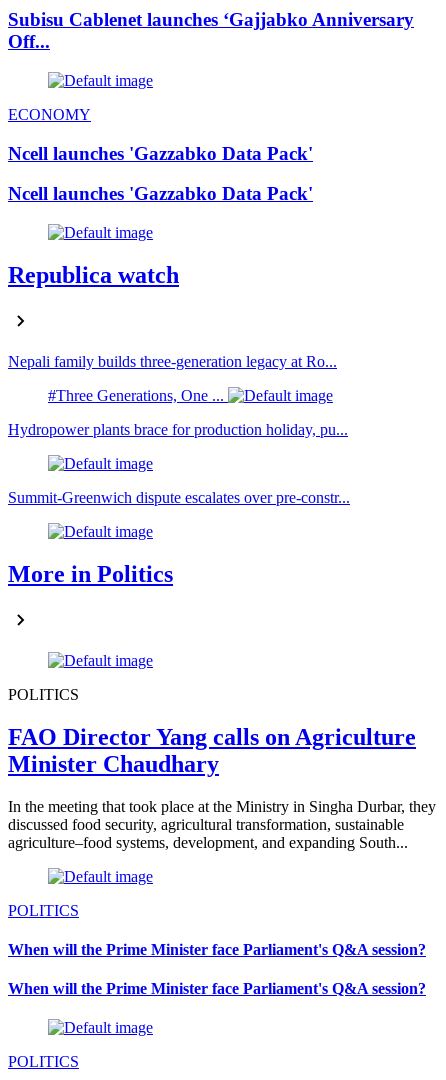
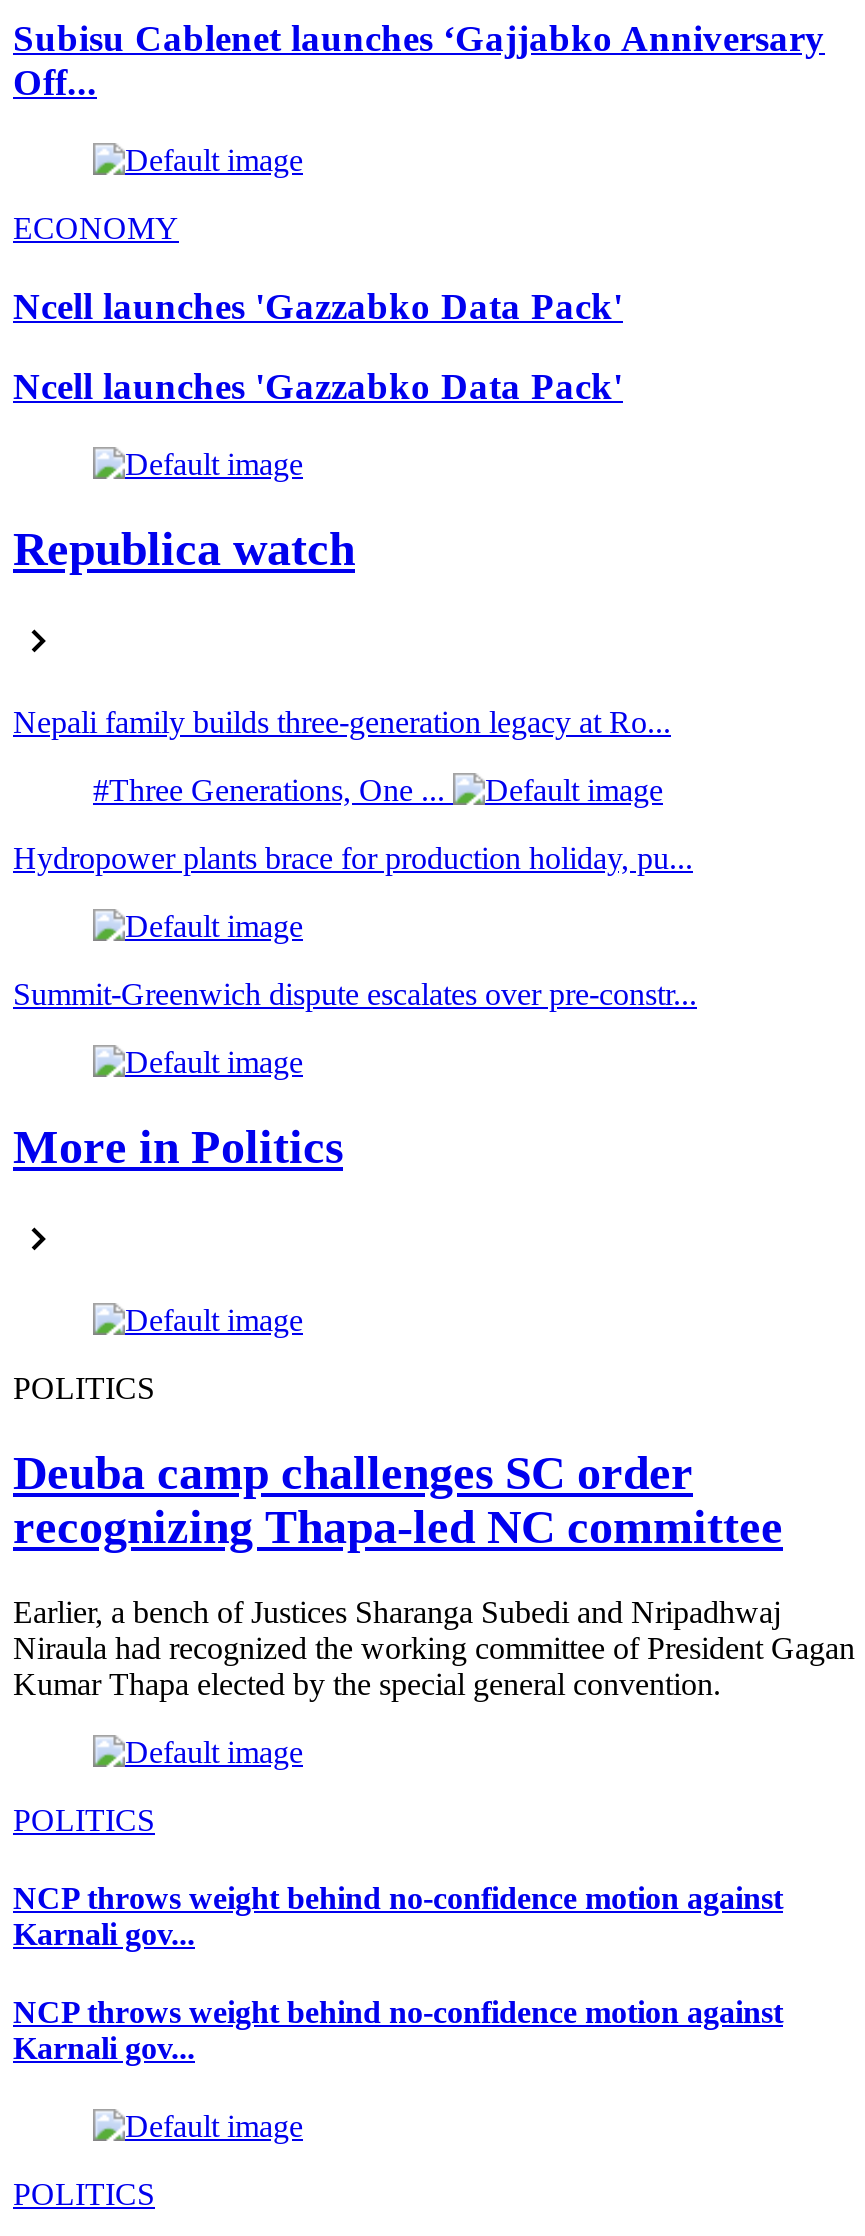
- FAO Director Yang calls on Agriculture
- Minister Chaudhary
+ Deuba camp challenges SC order
+ recognizing Thapa-led NC committee

- In the meeting that took place at the Ministry in Singha Durbar, they
- discussed food security, agricultural transformation, sustainable
- agriculture–food systems, development, and expanding South...
+ Earlier, a bench of Justices Sharanga Subedi and Nripadhwaj
+ Niraula had recognized the working committee of President Gagan
+ Kumar Thapa elected by the special general convention.

- When will the Prime Minister face Parliament's Q&A session?
+ NCP throws weight behind no-confidence motion against
+ Karnali gov...

- When will the Prime Minister face Parliament's Q&A session?
+ NCP throws weight behind no-confidence motion against
+ Karnali gov...
